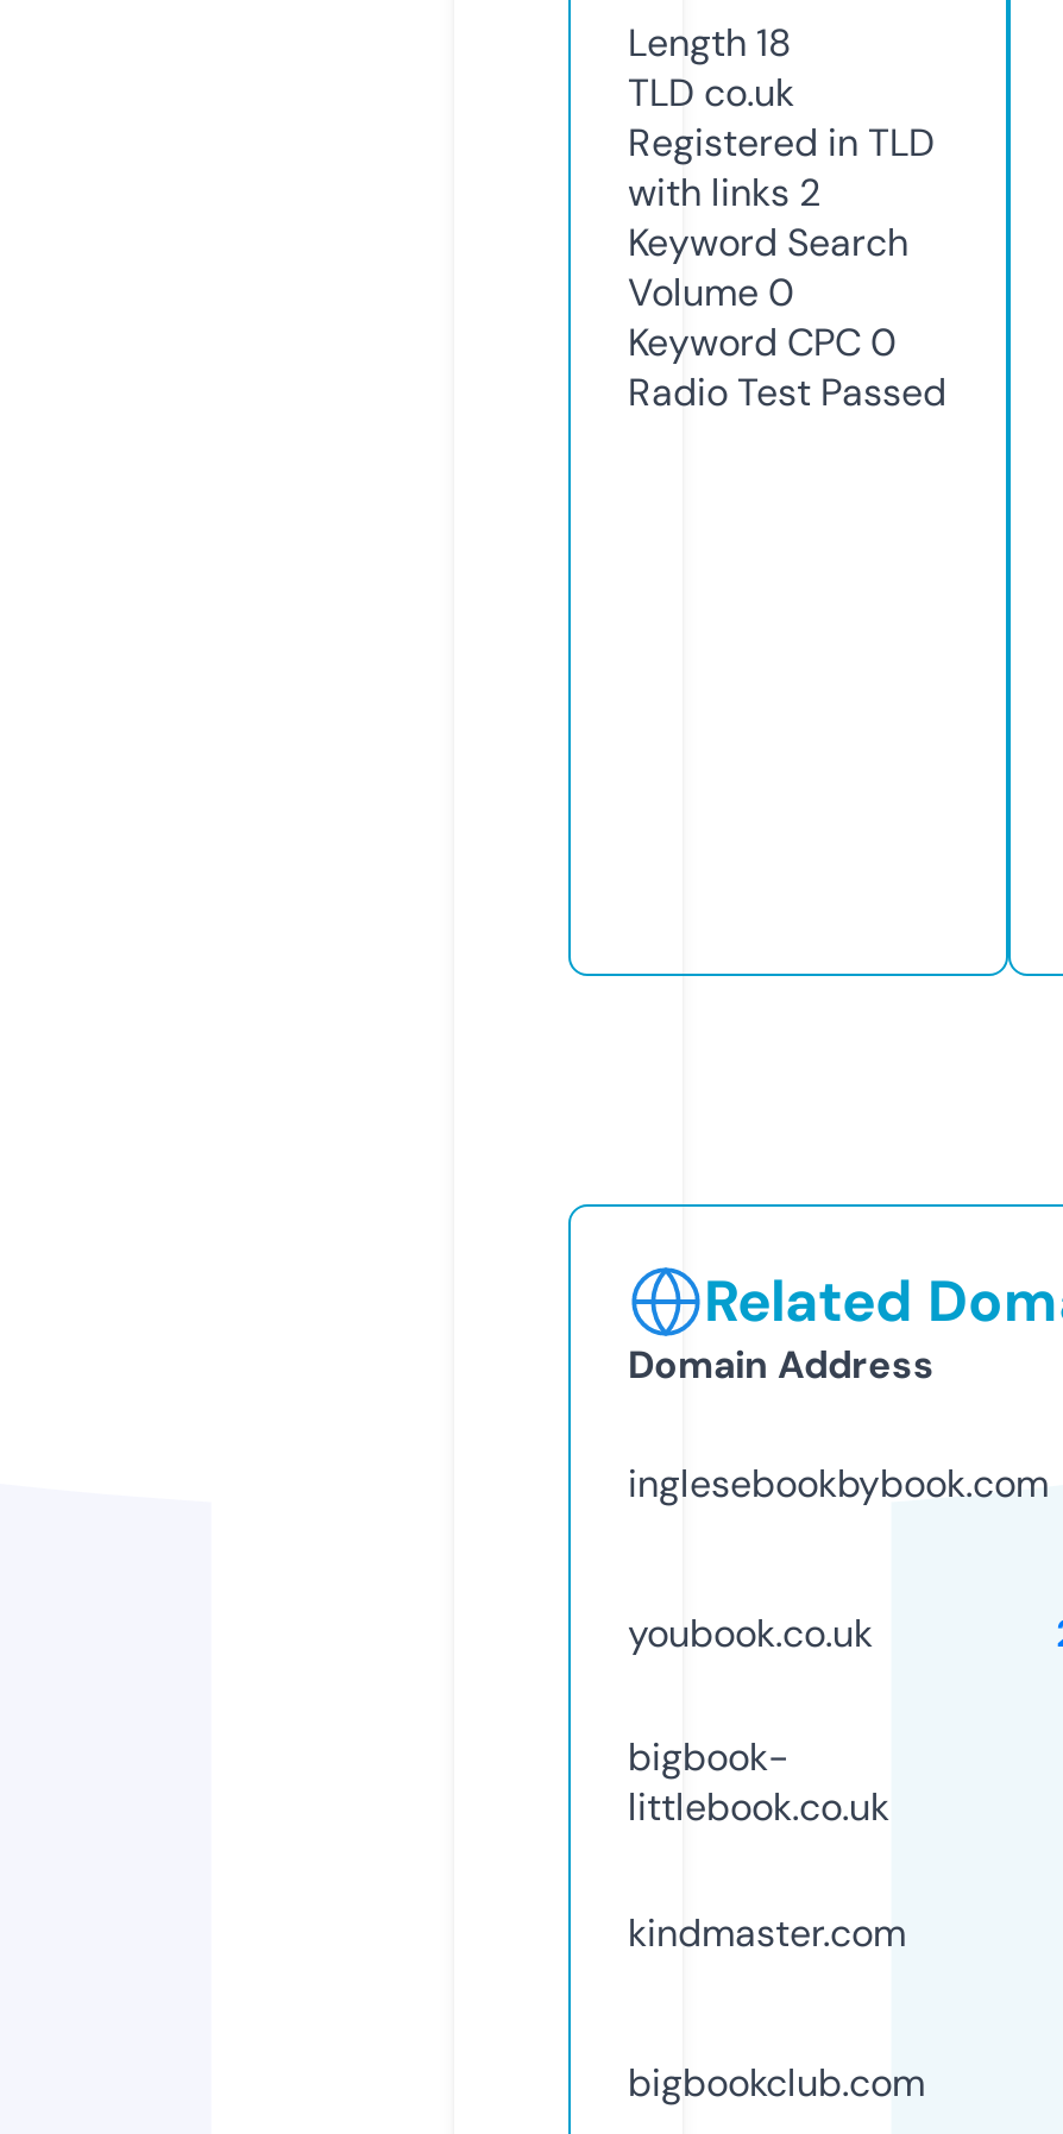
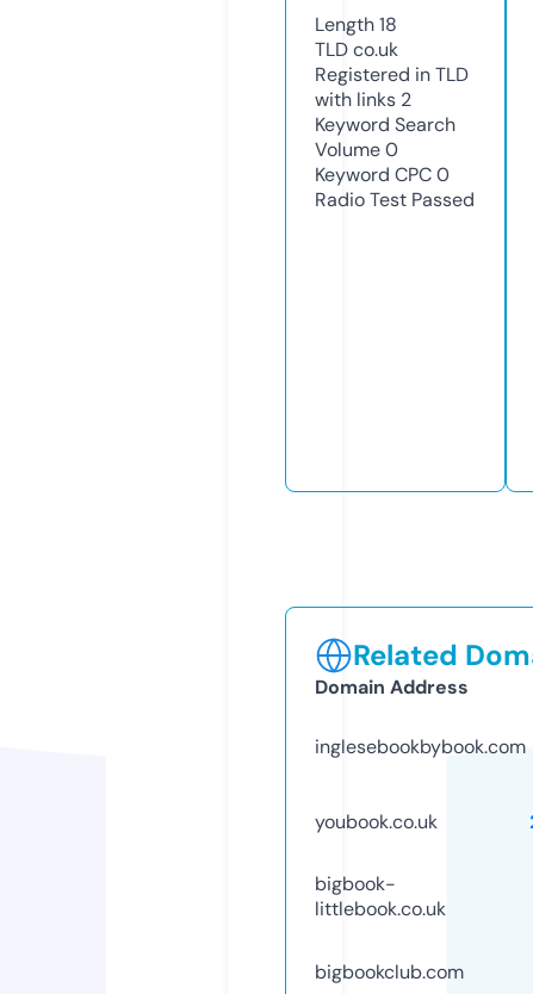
- kindmaster.com
